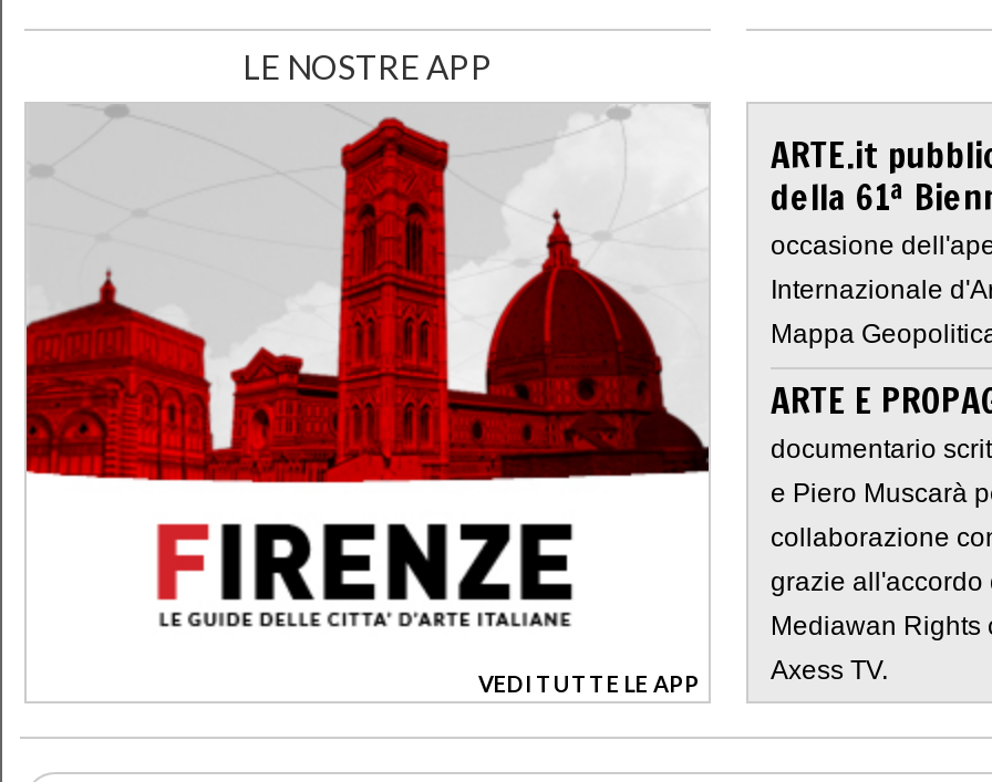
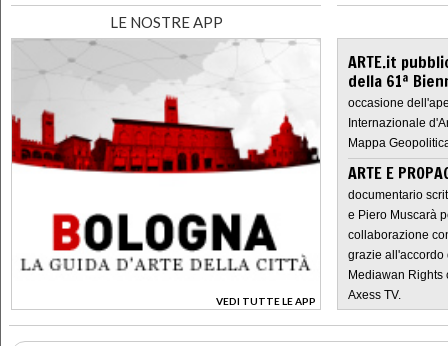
- [image]
+ [image]
